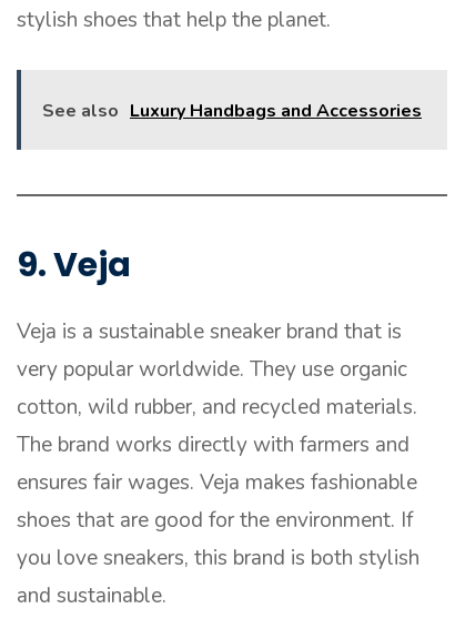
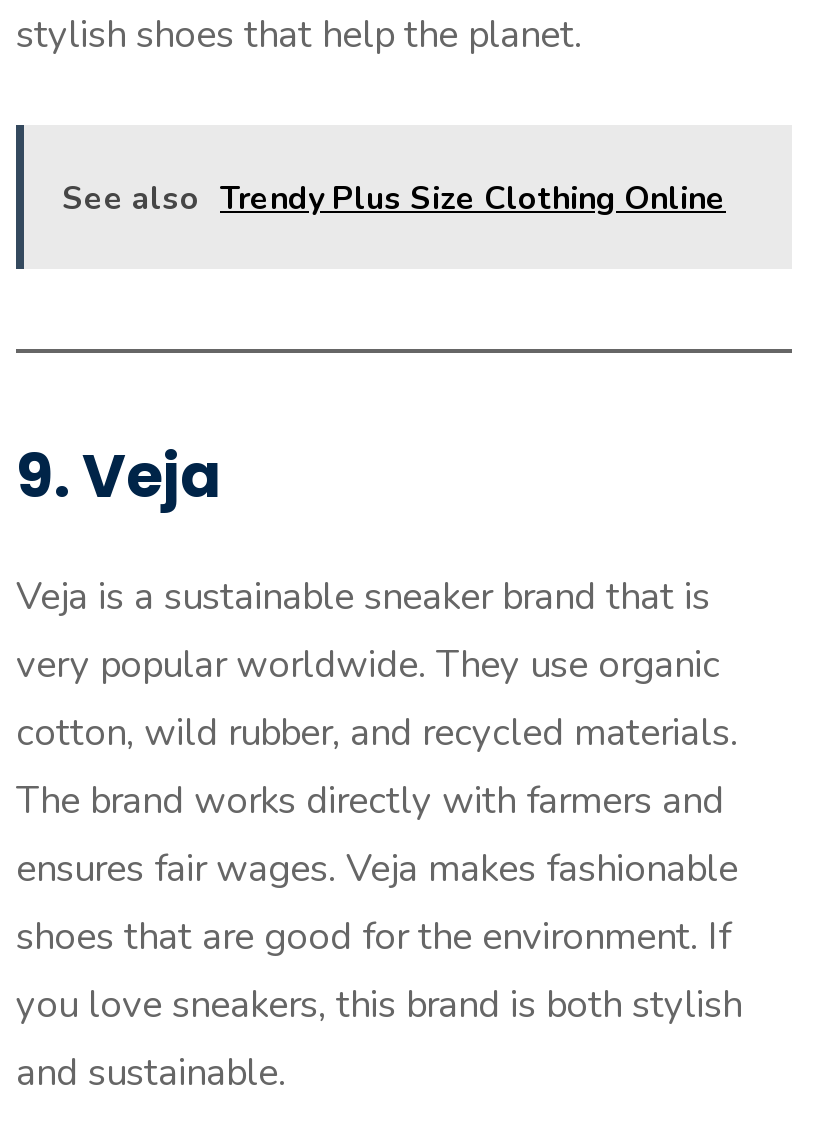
- See also Luxury Handbags and Accessories
+ See also Trendy Plus Size Clothing Online
